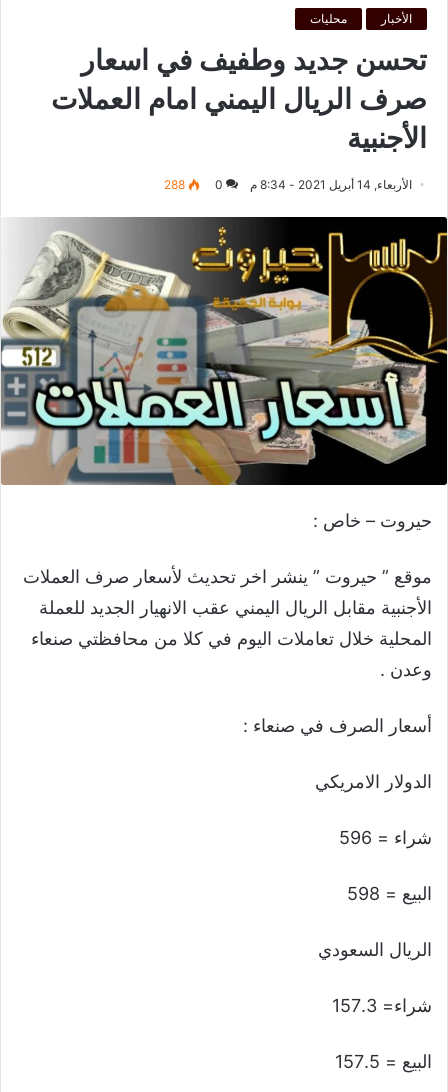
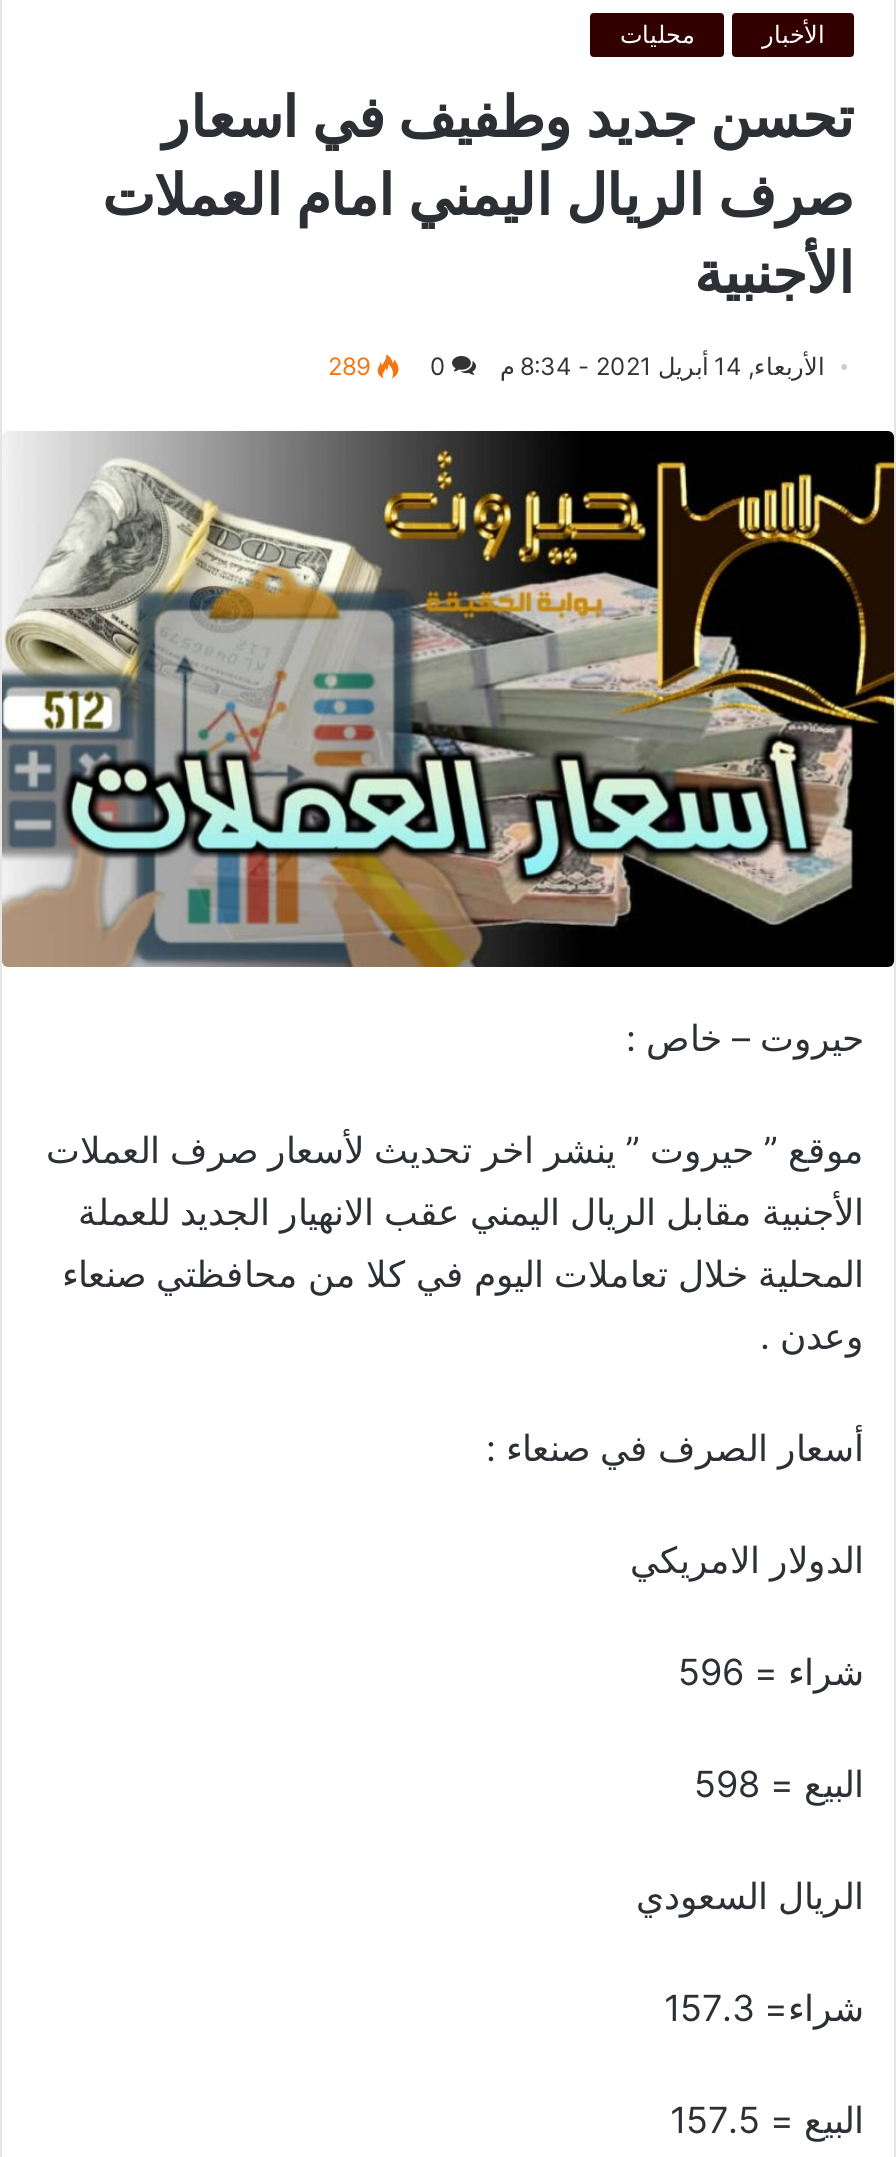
- 288 0
+ 289 0
